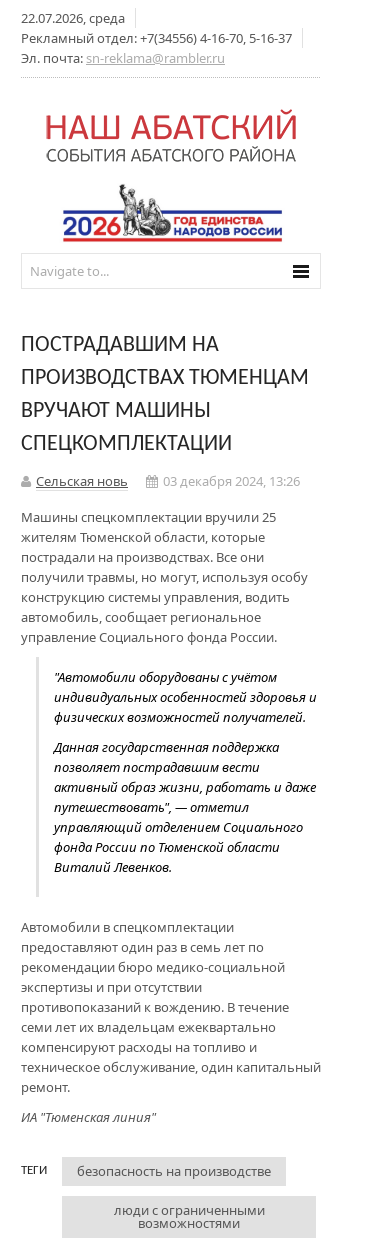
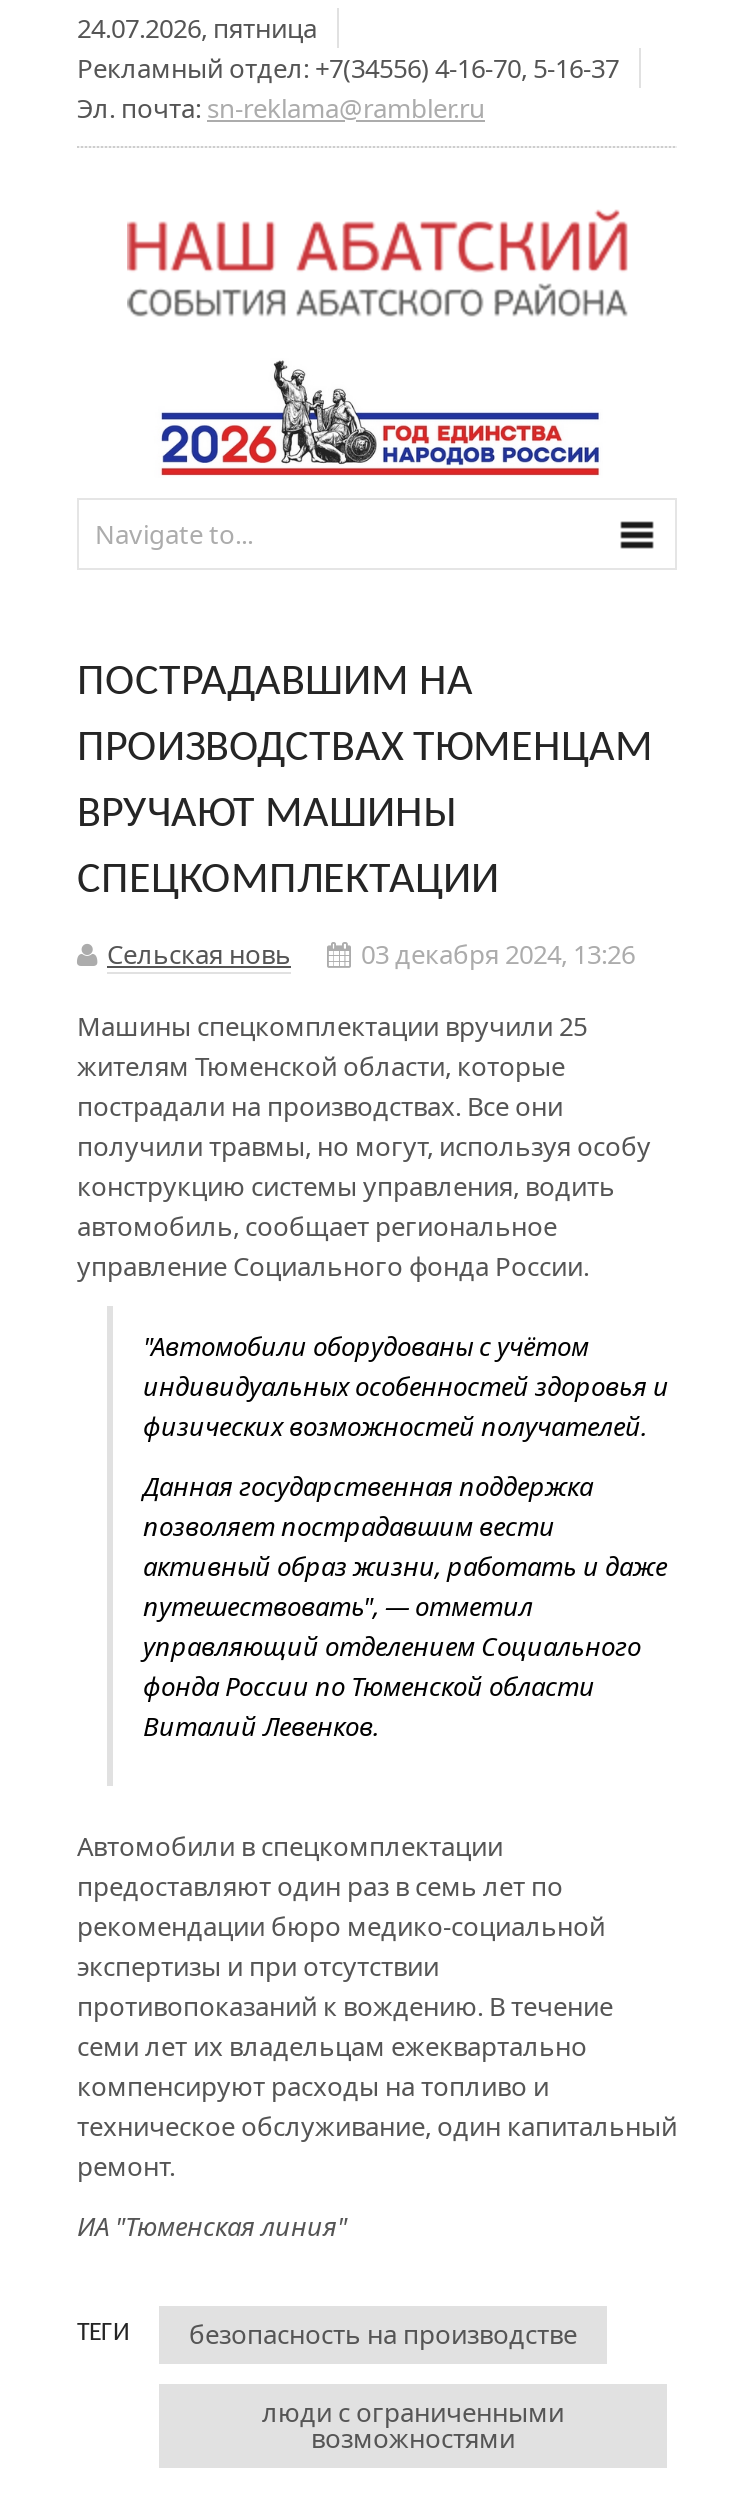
- 22.07.2026, среда
+ 24.07.2026, пятница
